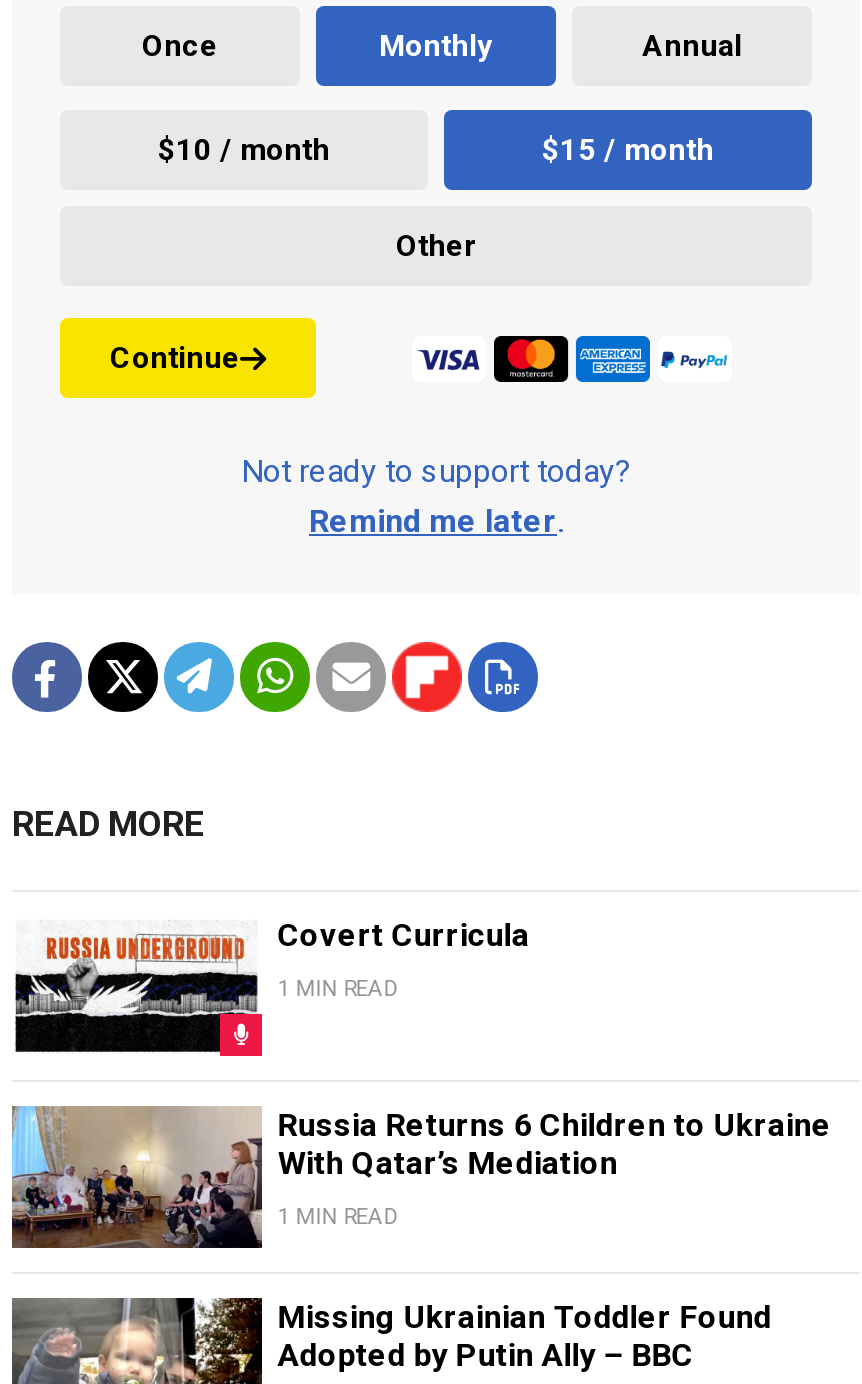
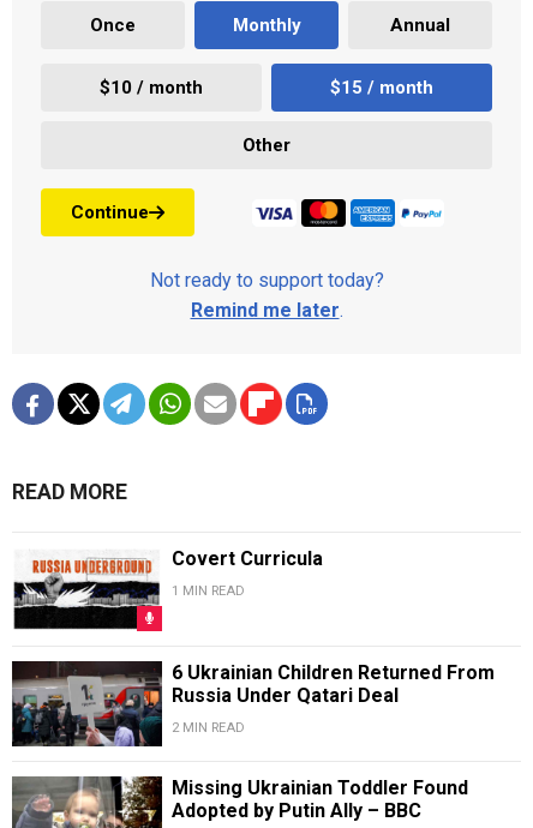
- [image]
- Russia Returns 6 Children to Ukraine
- With Qatar’s Mediation
+ [image]
+ 6 Ukrainian Children Returned From
+ Russia Under Qatari Deal

- 1 MIN READ
+ 2 MIN READ
